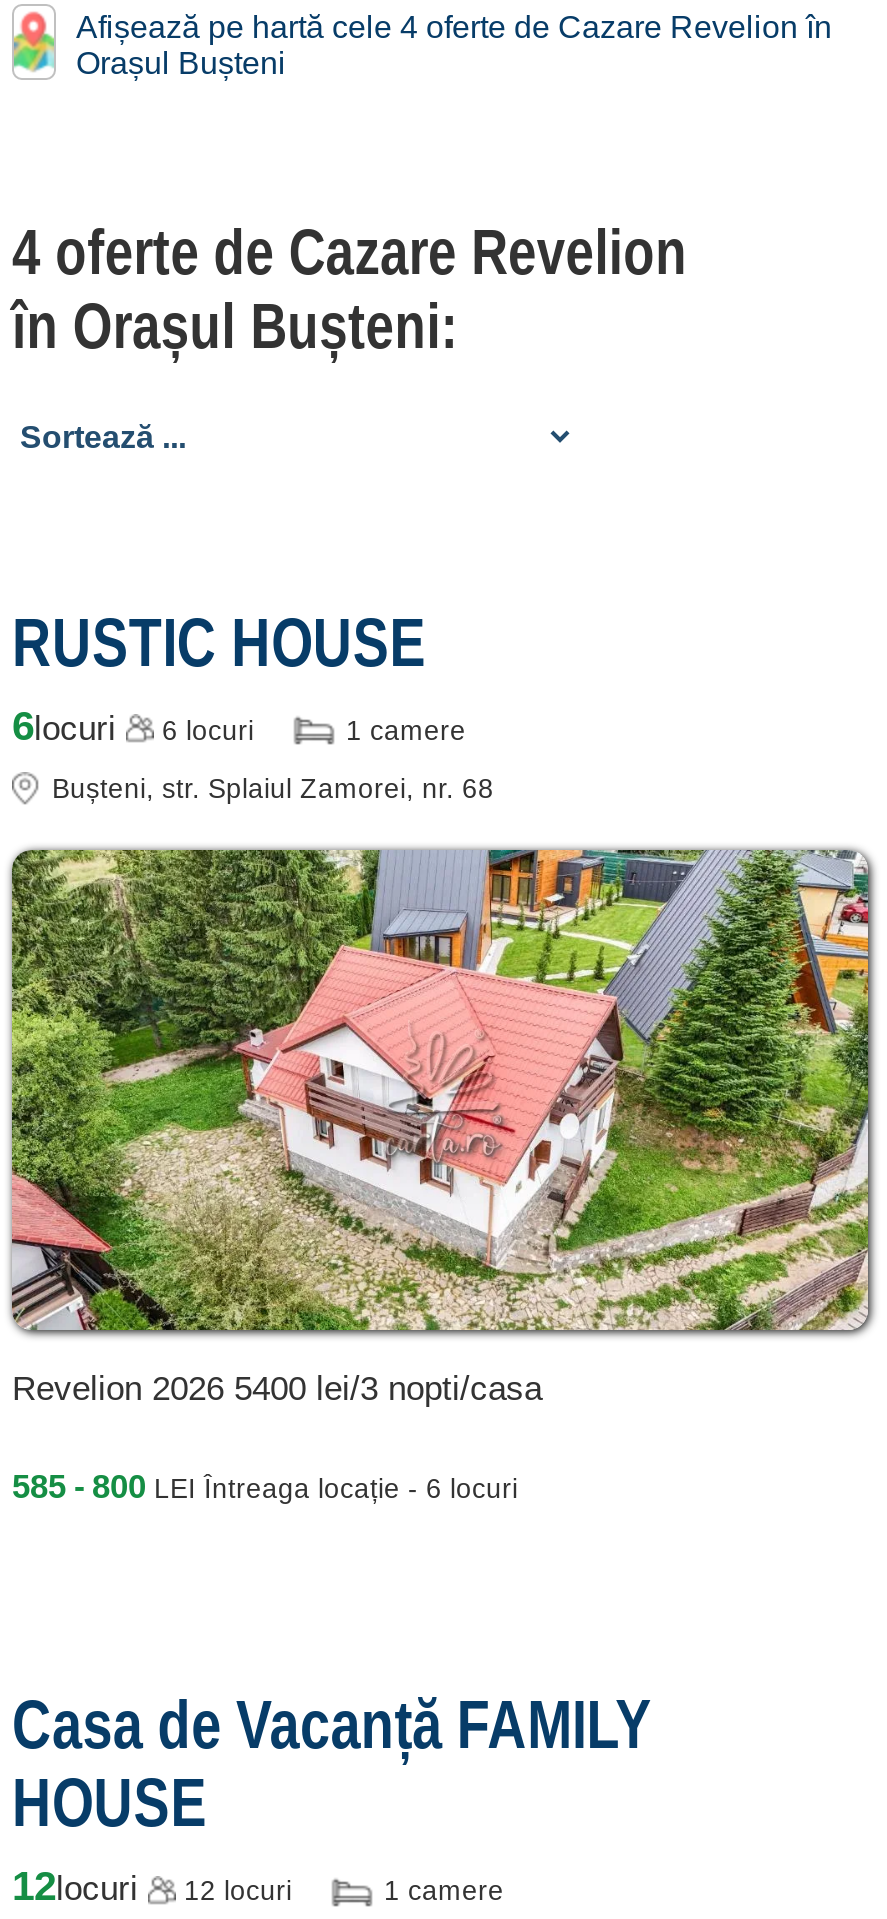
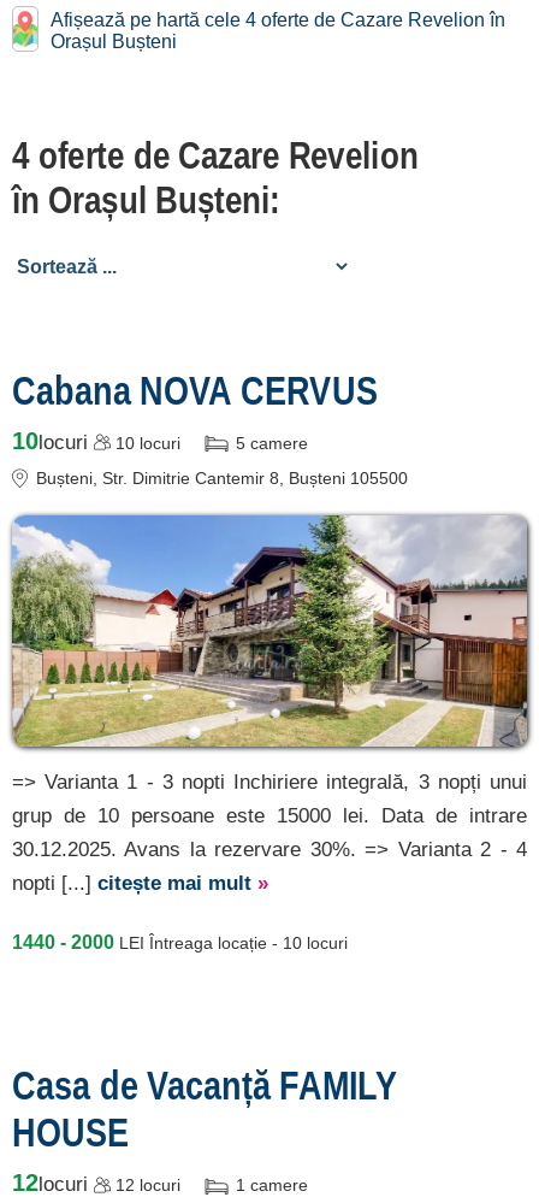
- RUSTIC HOUSE
- 6locuri
- 6 locuri
- 1 camere
- Bușteni, str. Splaiul Zamorei, nr. 68
+ Cabana NOVA CERVUS
+ 10locuri
+ 10 locuri
+ 5 camere
+ Bușteni, Str. Dimitrie Cantemir 8, Bușteni 105500

- [image]
+ [image]

- Revelion 2026 5400 lei/3 nopti/casa
- 585 - 800 LEI Întreaga locație - 6 locuri
+ => Varianta 1 - 3 nopti Inchiriere integrală, 3 nopți unui
+ grup de 10 persoane este 15000 lei. Data de intrare
+ 30.12.2025. Avans la rezervare 30%. => Varianta 2 - 4
+ nopti [...] citește mai mult»
+ 1440 - 2000 LEI Întreaga locație - 10 locuri
